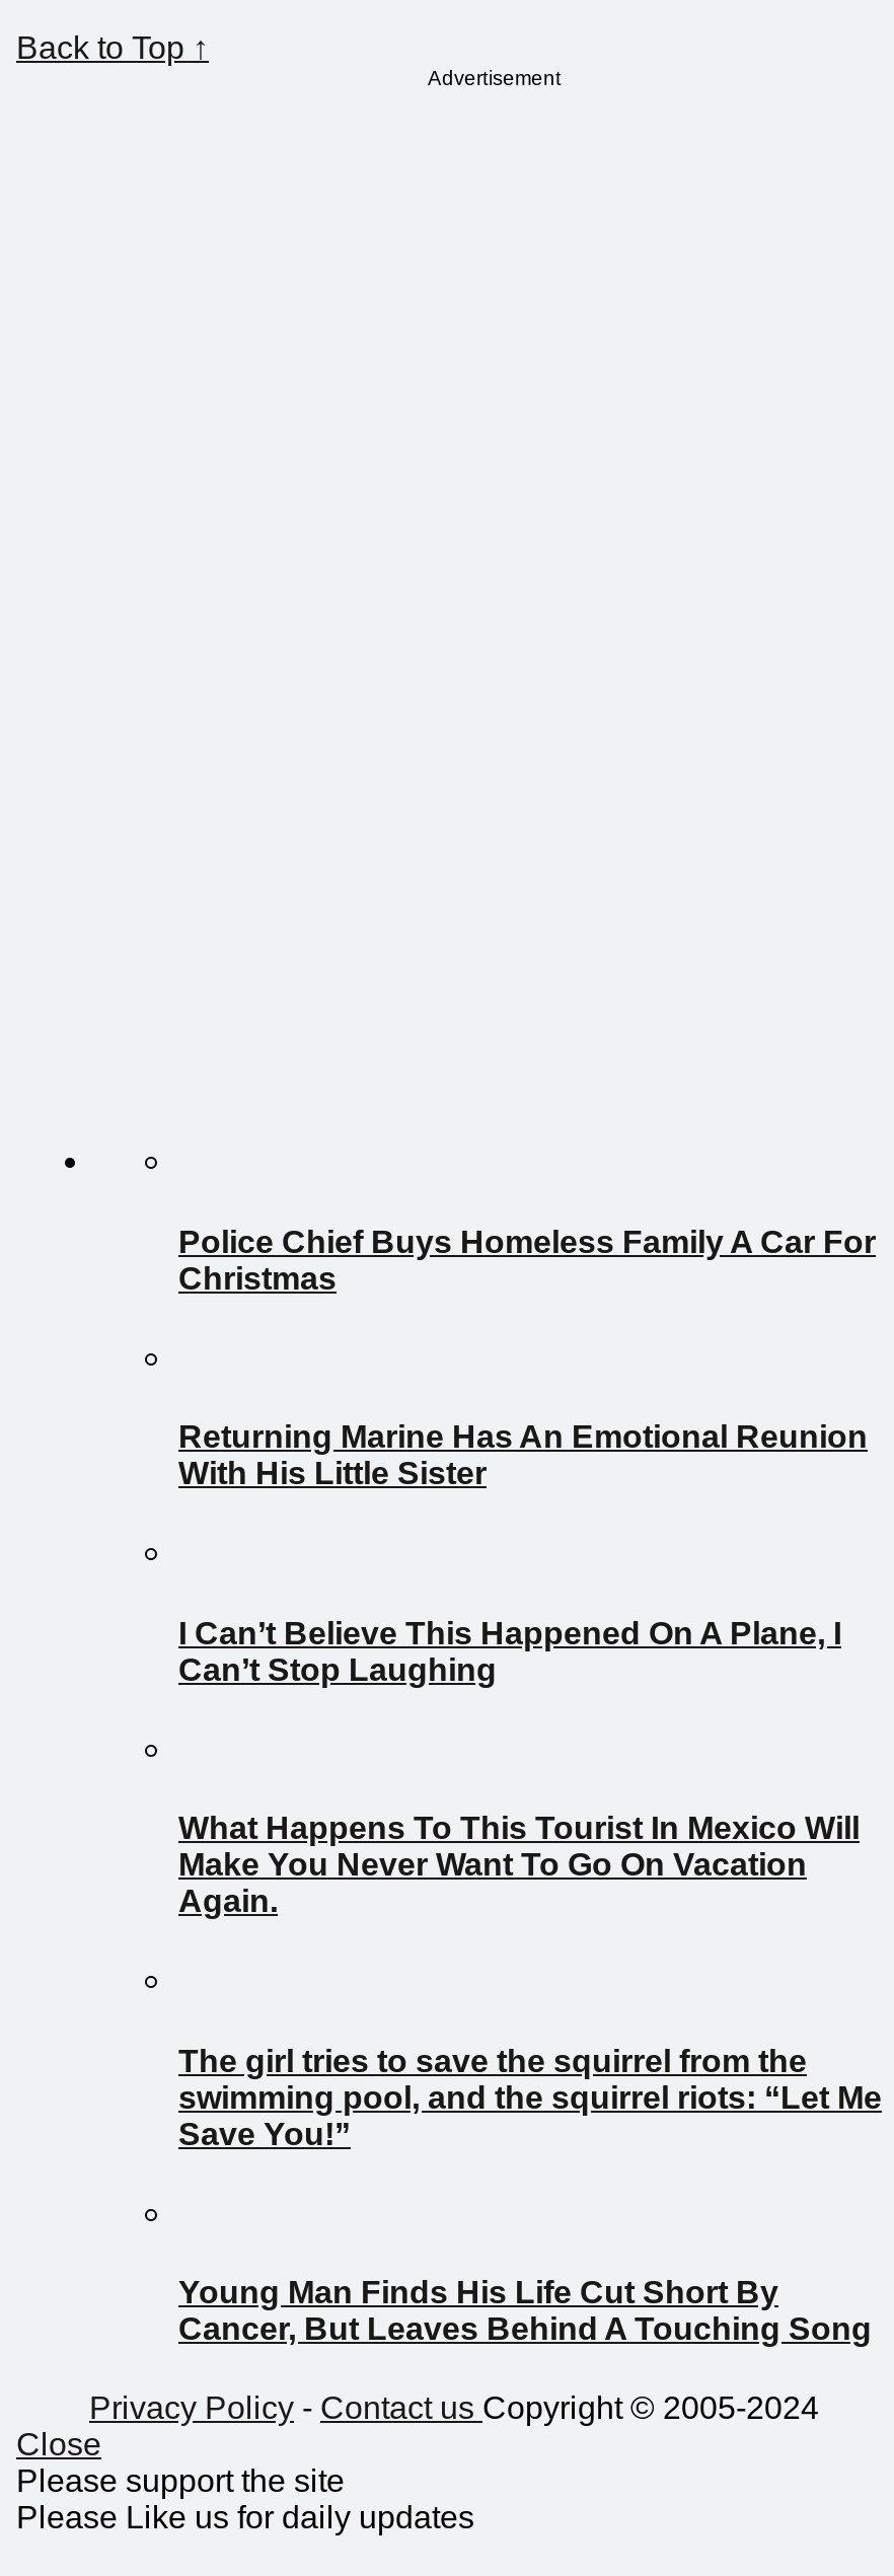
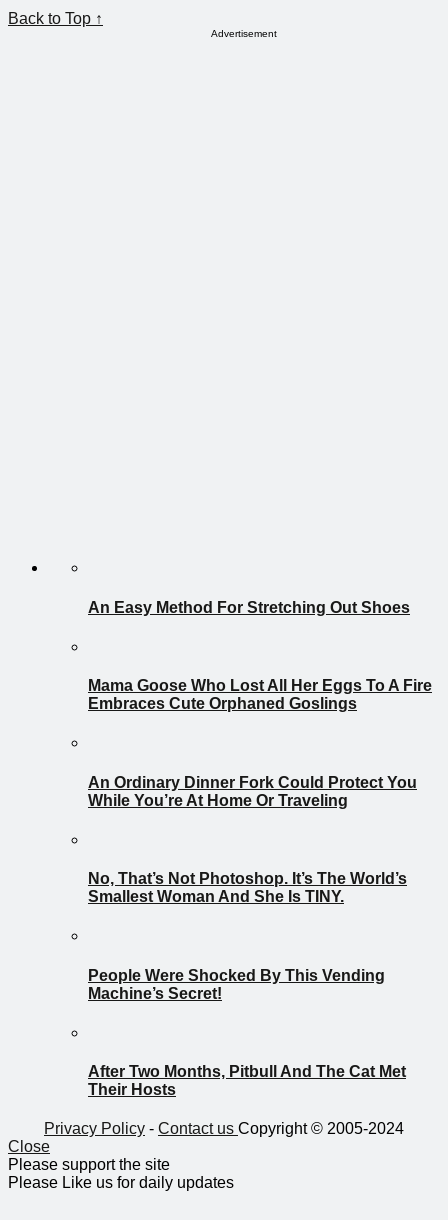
- Police Chief Buys Homeless Family A Car For
- Christmas
+ An Easy Method For Stretching Out Shoes

- Returning Marine Has An Emotional Reunion
- With His Little Sister
+ Mama Goose Who Lost All Her Eggs To A Fire
+ Embraces Cute Orphaned Goslings

- I Can’t Believe This Happened On A Plane, I
- Can’t Stop Laughing
+ An Ordinary Dinner Fork Could Protect You
+ While You’re At Home Or Traveling

- What Happens To This Tourist In Mexico Will
- Make You Never Want To Go On Vacation
- Again.
+ No, That’s Not Photoshop. It’s The World’s
+ Smallest Woman And She Is TINY.

- The girl tries to save the squirrel from the
- swimming pool, and the squirrel riots: “Let Me
- Save You!”
+ People Were Shocked By This Vending
+ Machine’s Secret!

- Young Man Finds His Life Cut Short By
- Cancer, But Leaves Behind A Touching Song
+ After Two Months, Pitbull And The Cat Met
+ Their Hosts
